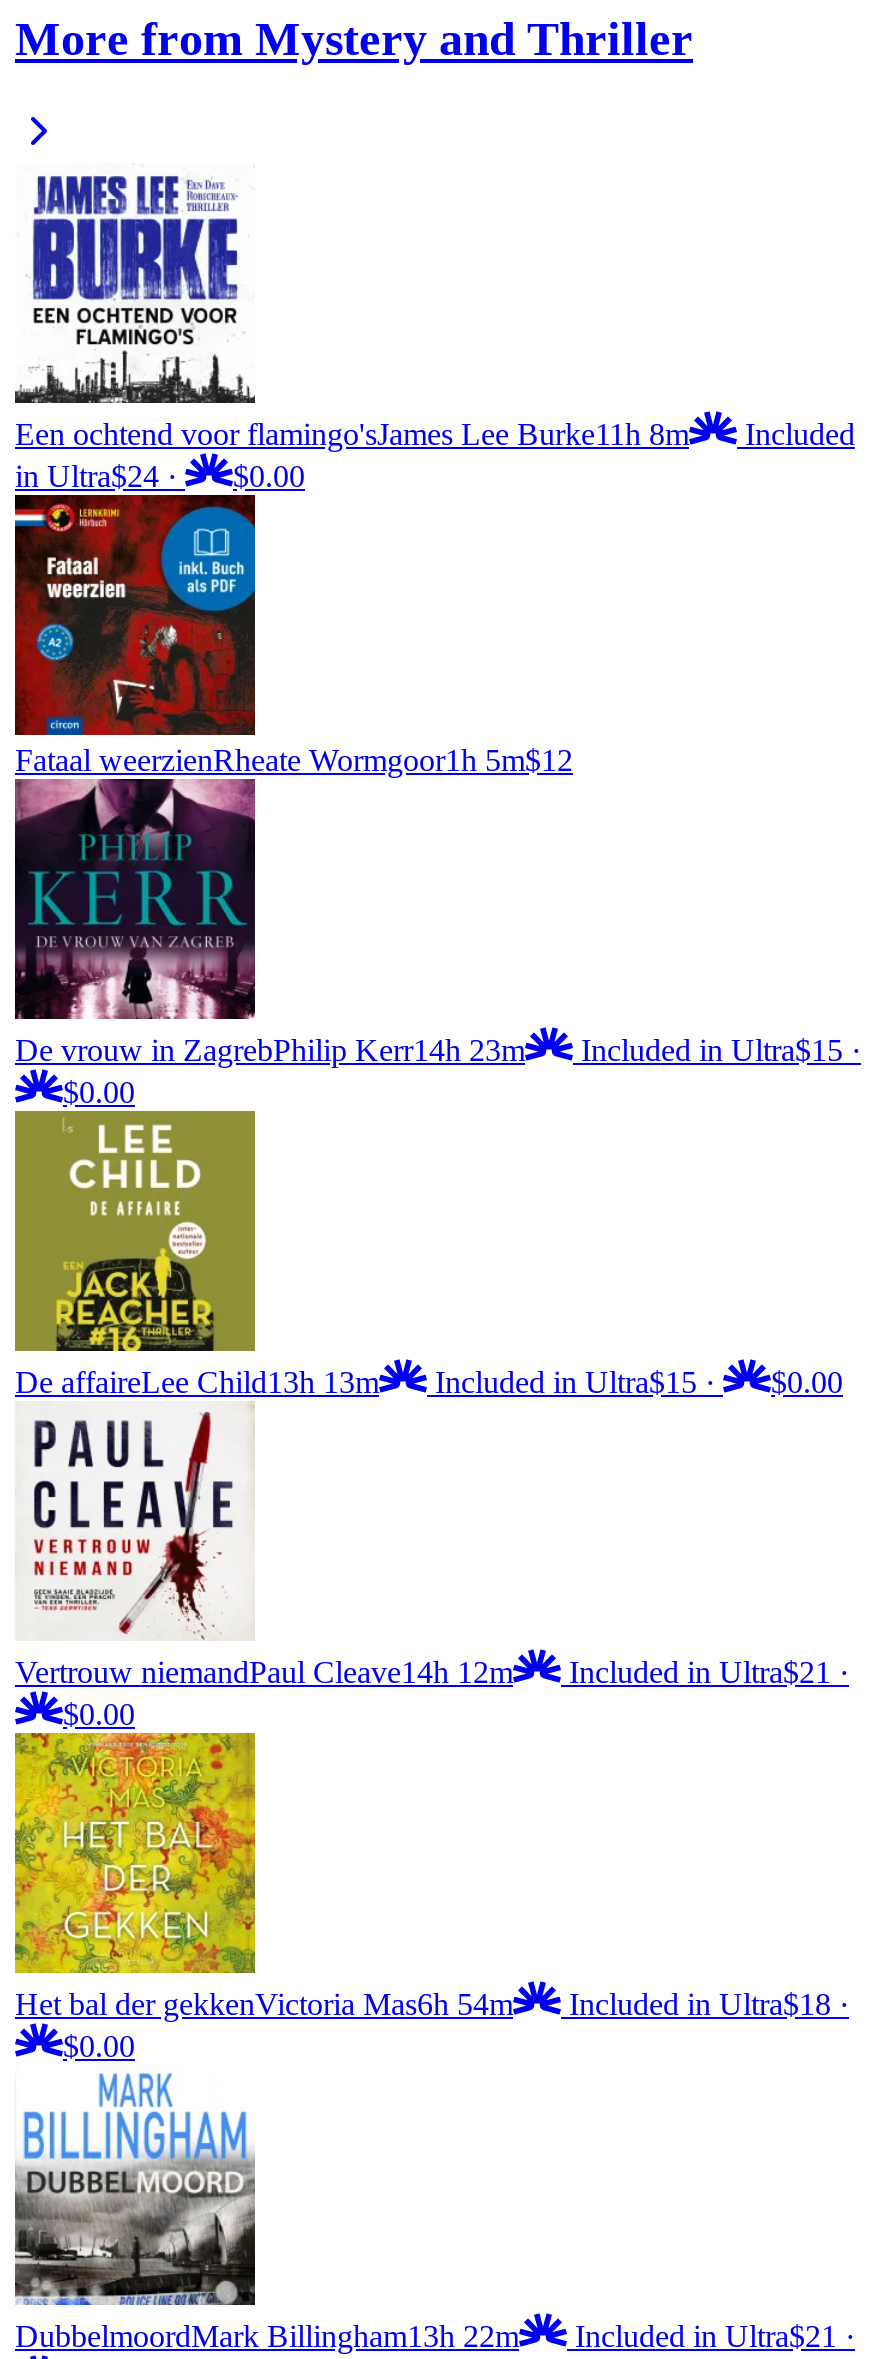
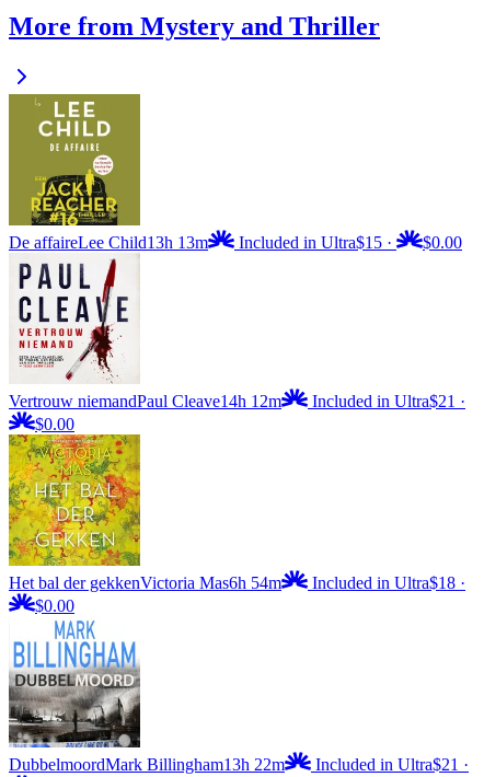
- [image]
- Een ochtend voor flamingo'sJames Lee Burke11h 8m
- Included
- in Ultra$24 ·
- $0.00

- [image]
- Fataal weerzienRheate Wormgoor1h 5m$12

- [image]
- De vrouw in ZagrebPhilip Kerr14h 23m
- Included in Ultra$15 ·
- $0.00
